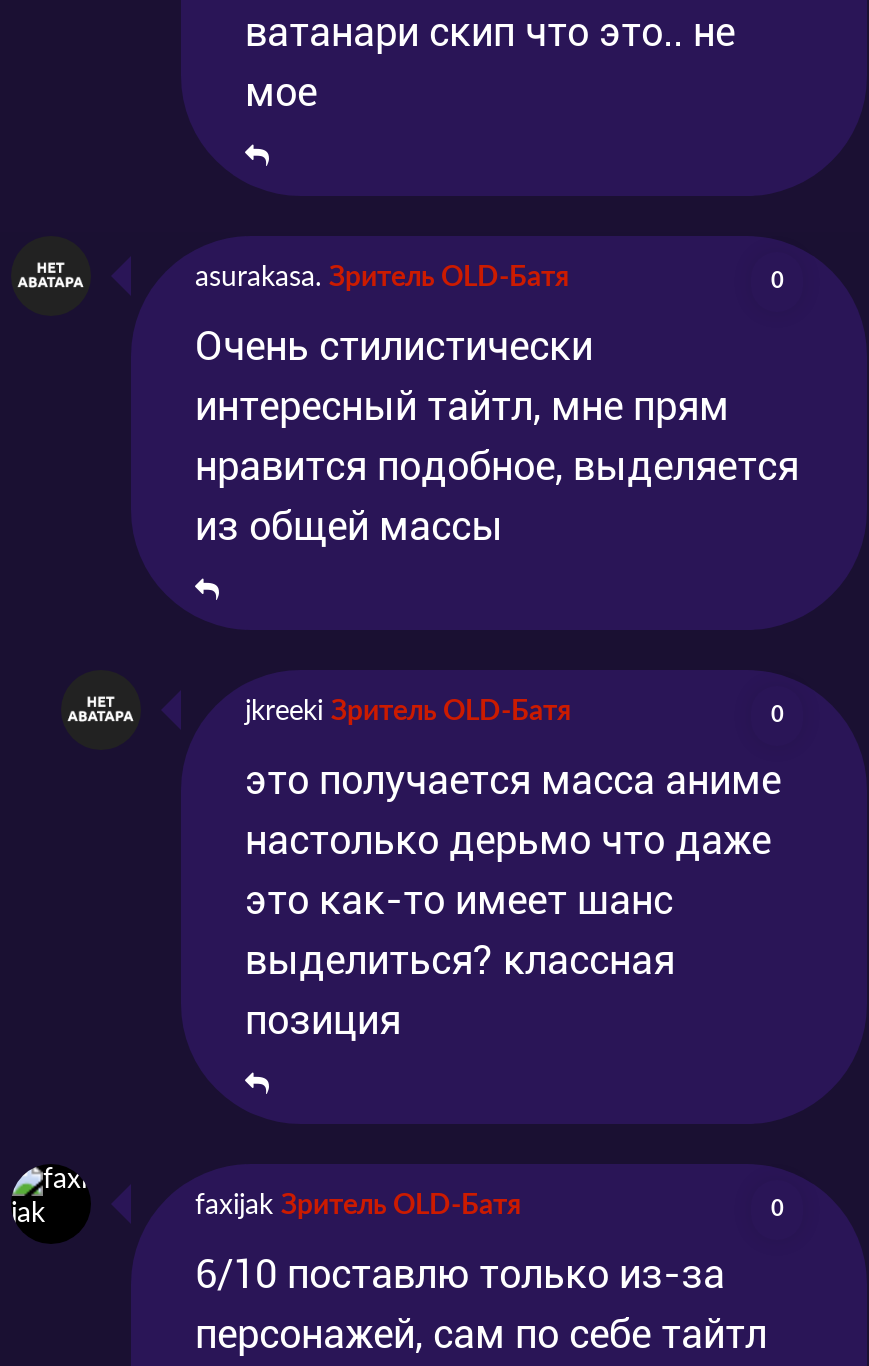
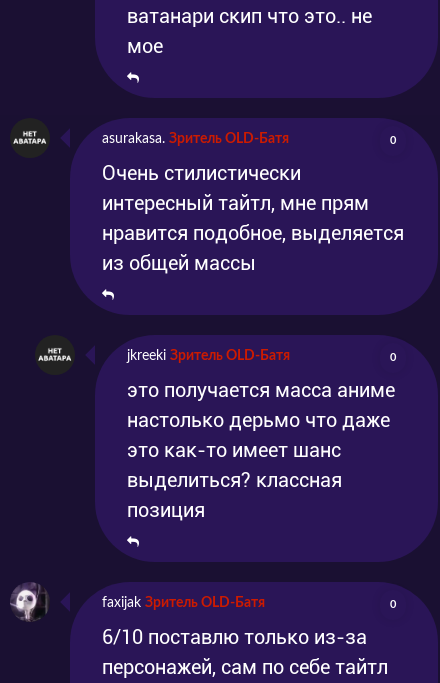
- [image]
+ [image]
